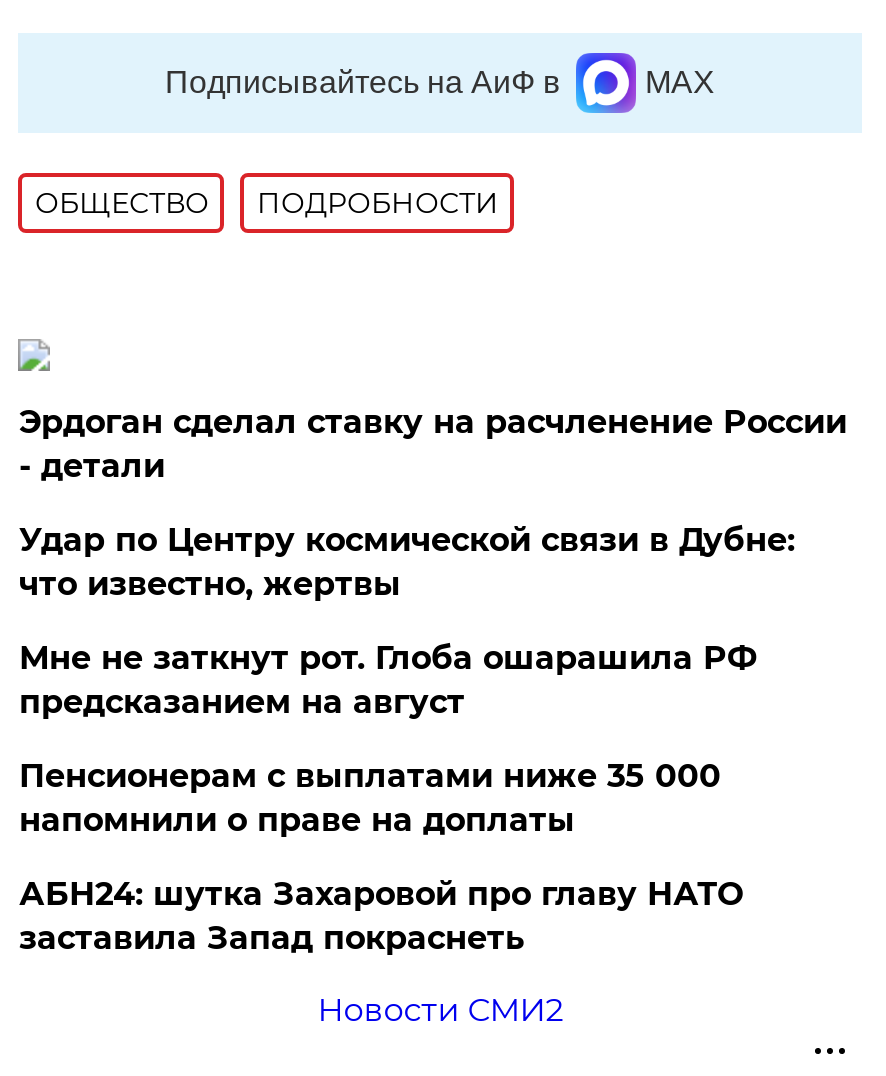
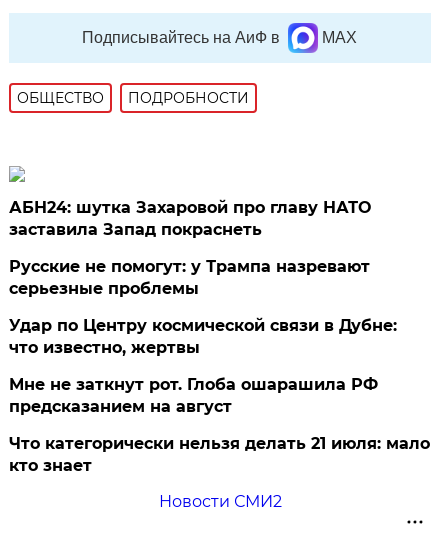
- Эрдоган сделал ставку на расчленение России
- - детали
+ Русские не помогут: у Трампа назревают
+ серьезные проблемы

moved down: Удар по Центру космической связи в Дубне: | что известно, жертвы | Мне не заткнут рот. Глоба ошарашила РФ | предсказанием на август

- Пенсионерам с выплатами ниже 35 000
- напомнили о праве на доплаты
+ Что категорически нельзя делать 21 июля: мало
+ кто знает

moved up: АБН24: шутка Захаровой про главу НАТО | заставила Запад покраснеть
